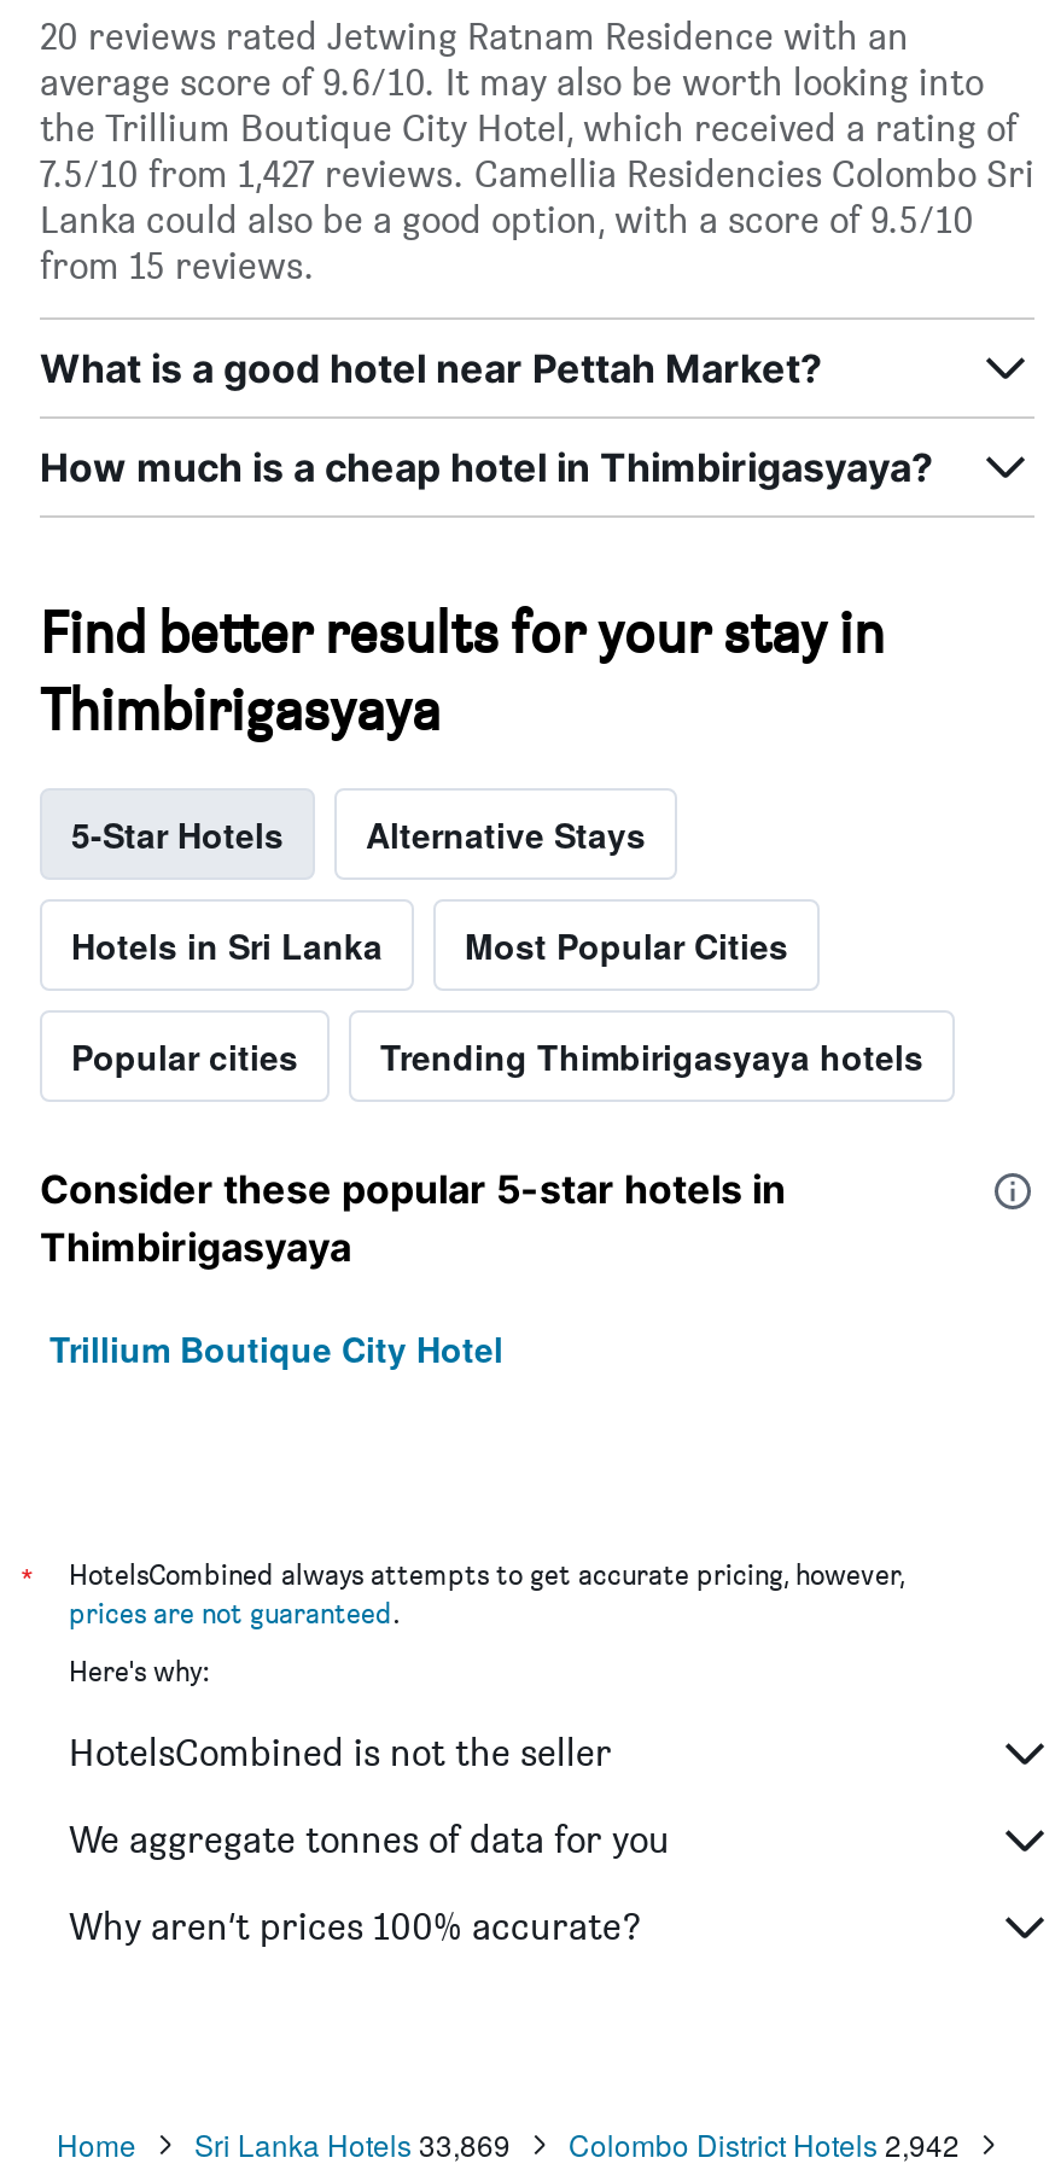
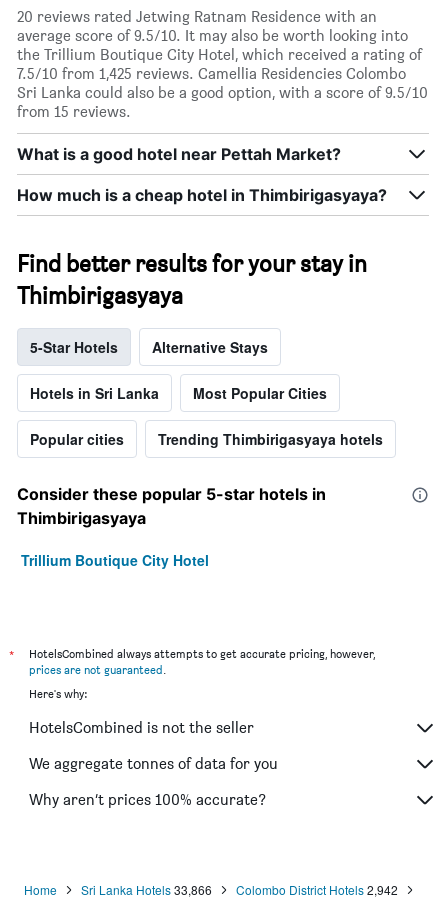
- average score of 9.6/10. It may also be worth looking into
+ average score of 9.5/10. It may also be worth looking into

- 7.5/10 from 1,427 reviews. Camellia Residencies Colombo Sri
- Lanka could also be a good option, with a score of 9.5/10
+ 7.5/10 from 1,425 reviews. Camellia Residencies Colombo
+ Sri Lanka could also be a good option, with a score of 9.5/10

- Sri Lanka Hotels 33,869
+ Sri Lanka Hotels 33,866
